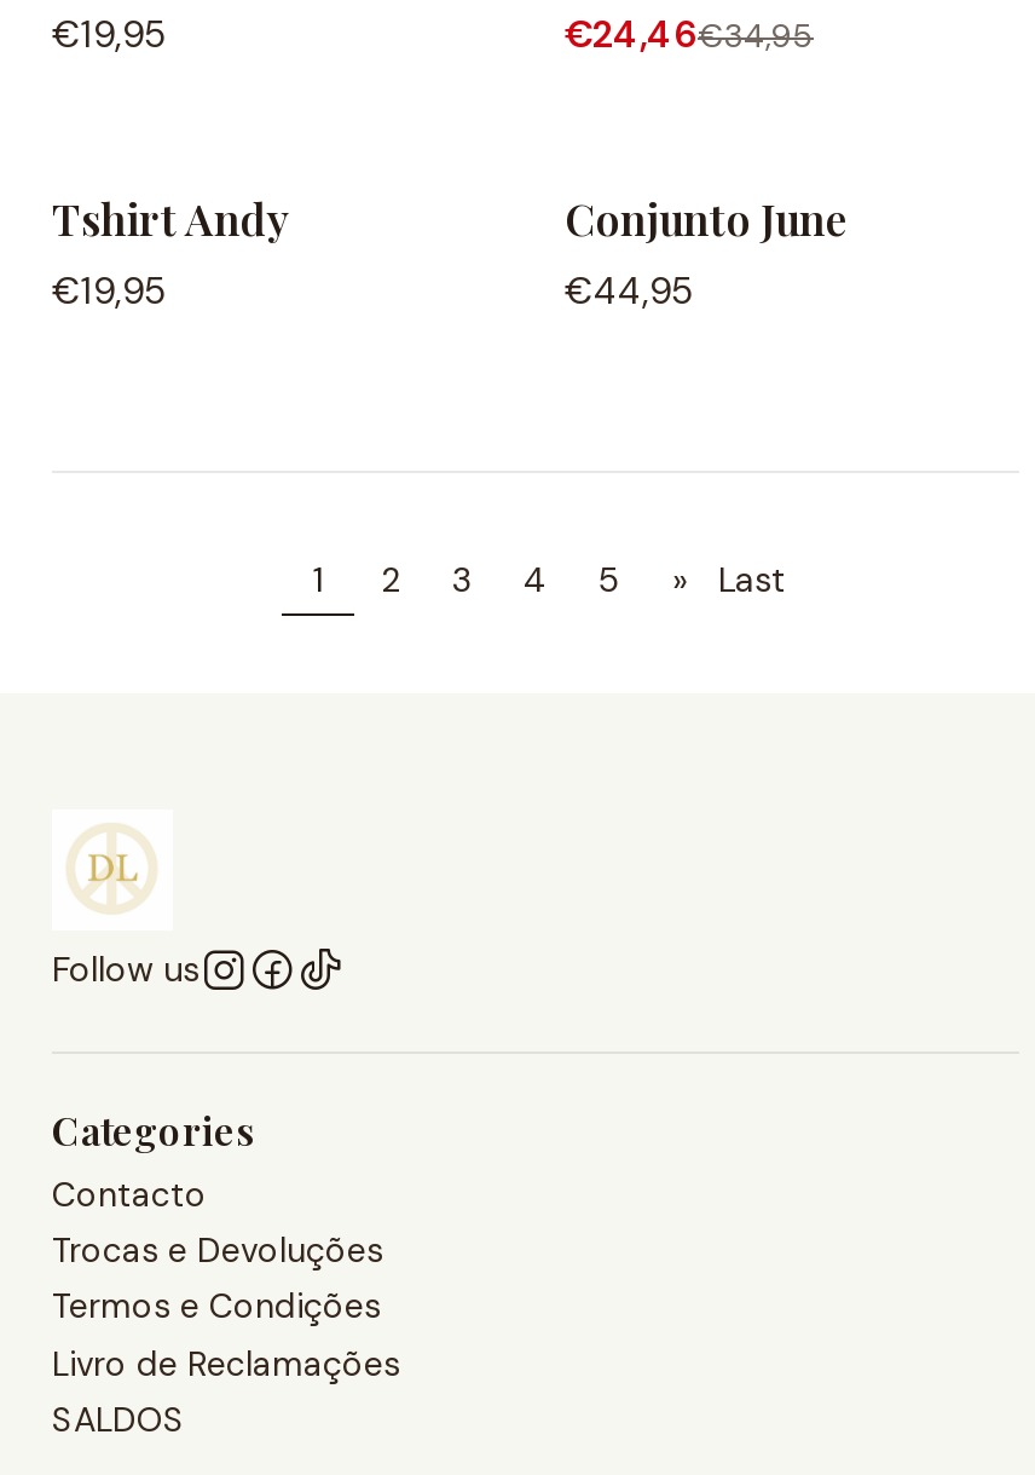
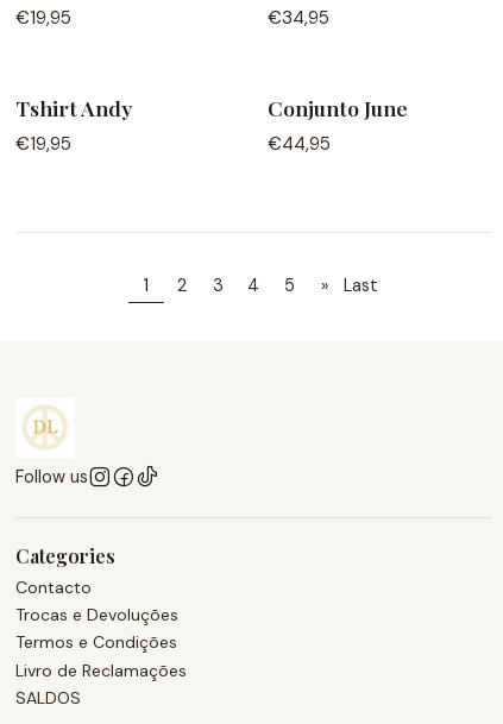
- €24,46€34,95
+ €34,95
